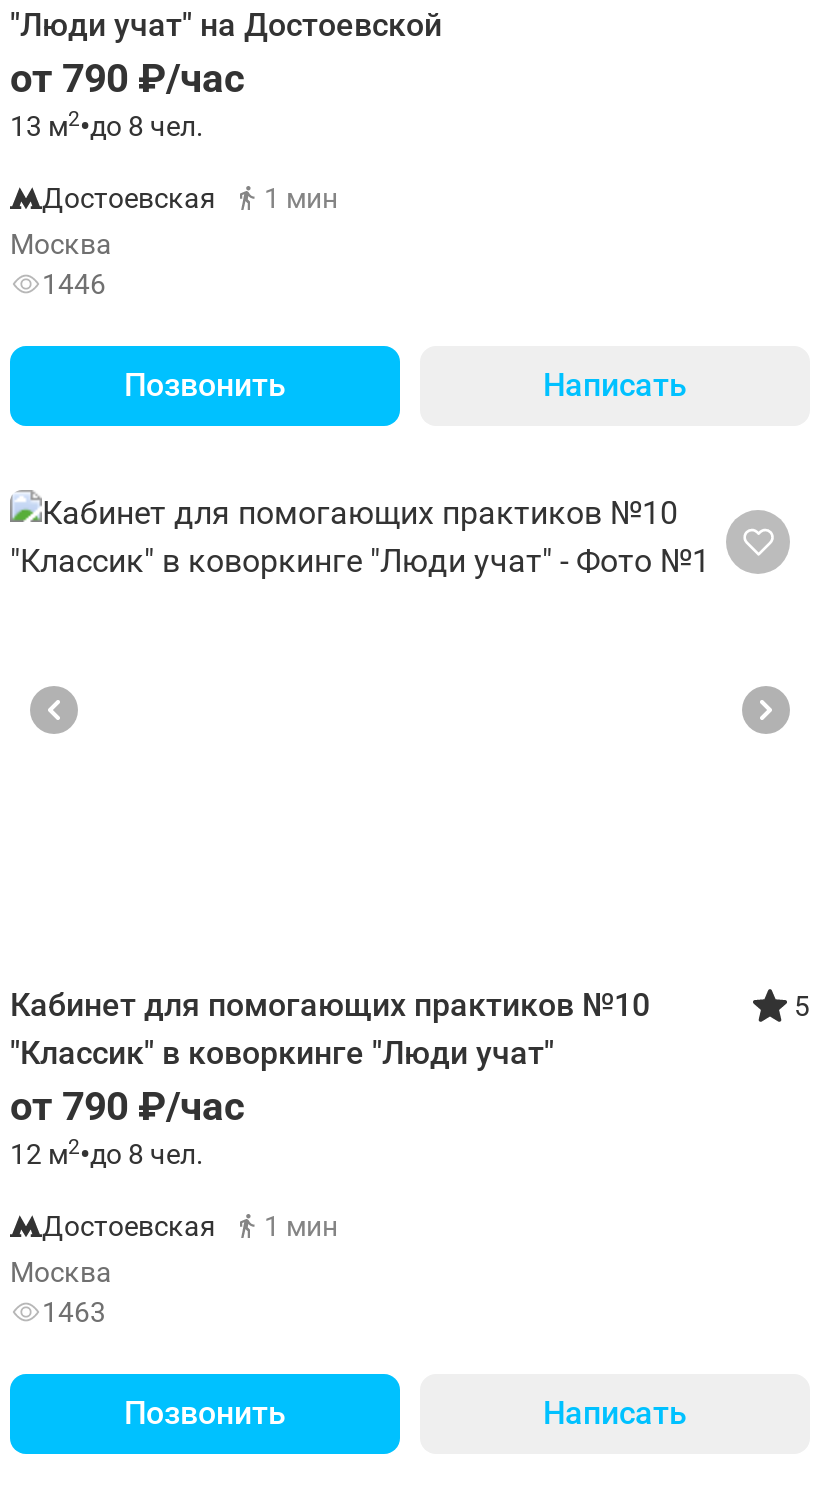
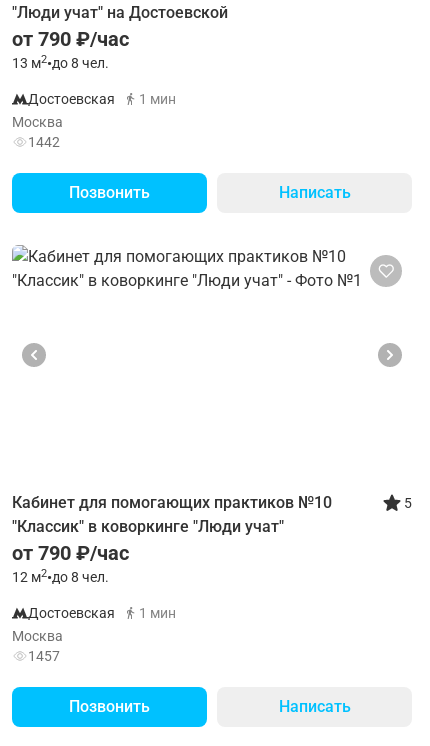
- 1446
+ 1442

- 1463
+ 1457
